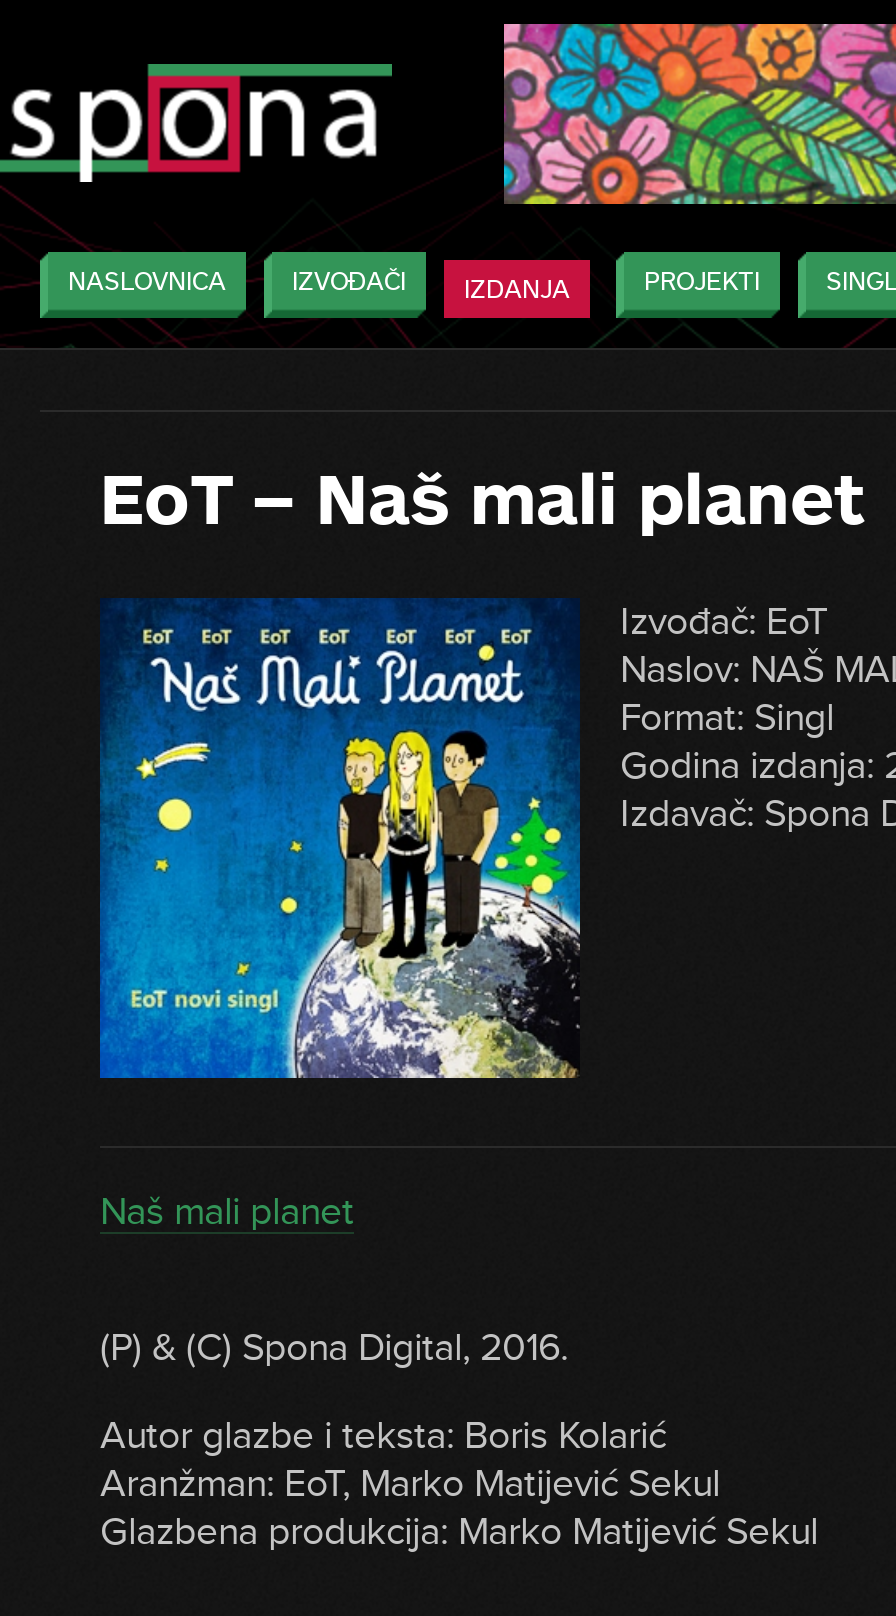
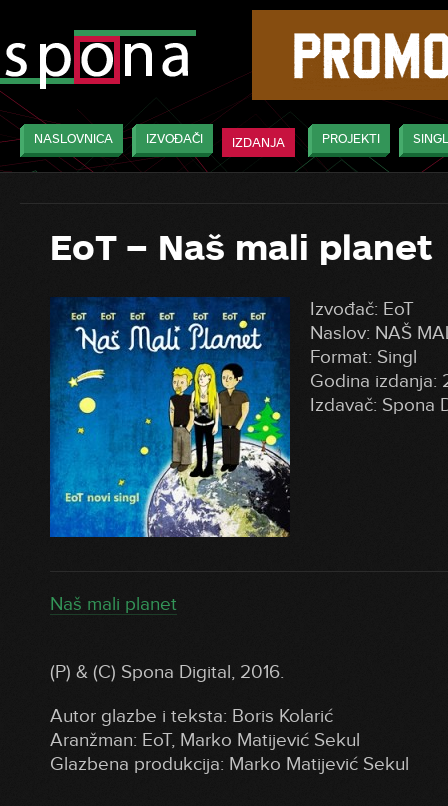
- [image]
+ [image]
